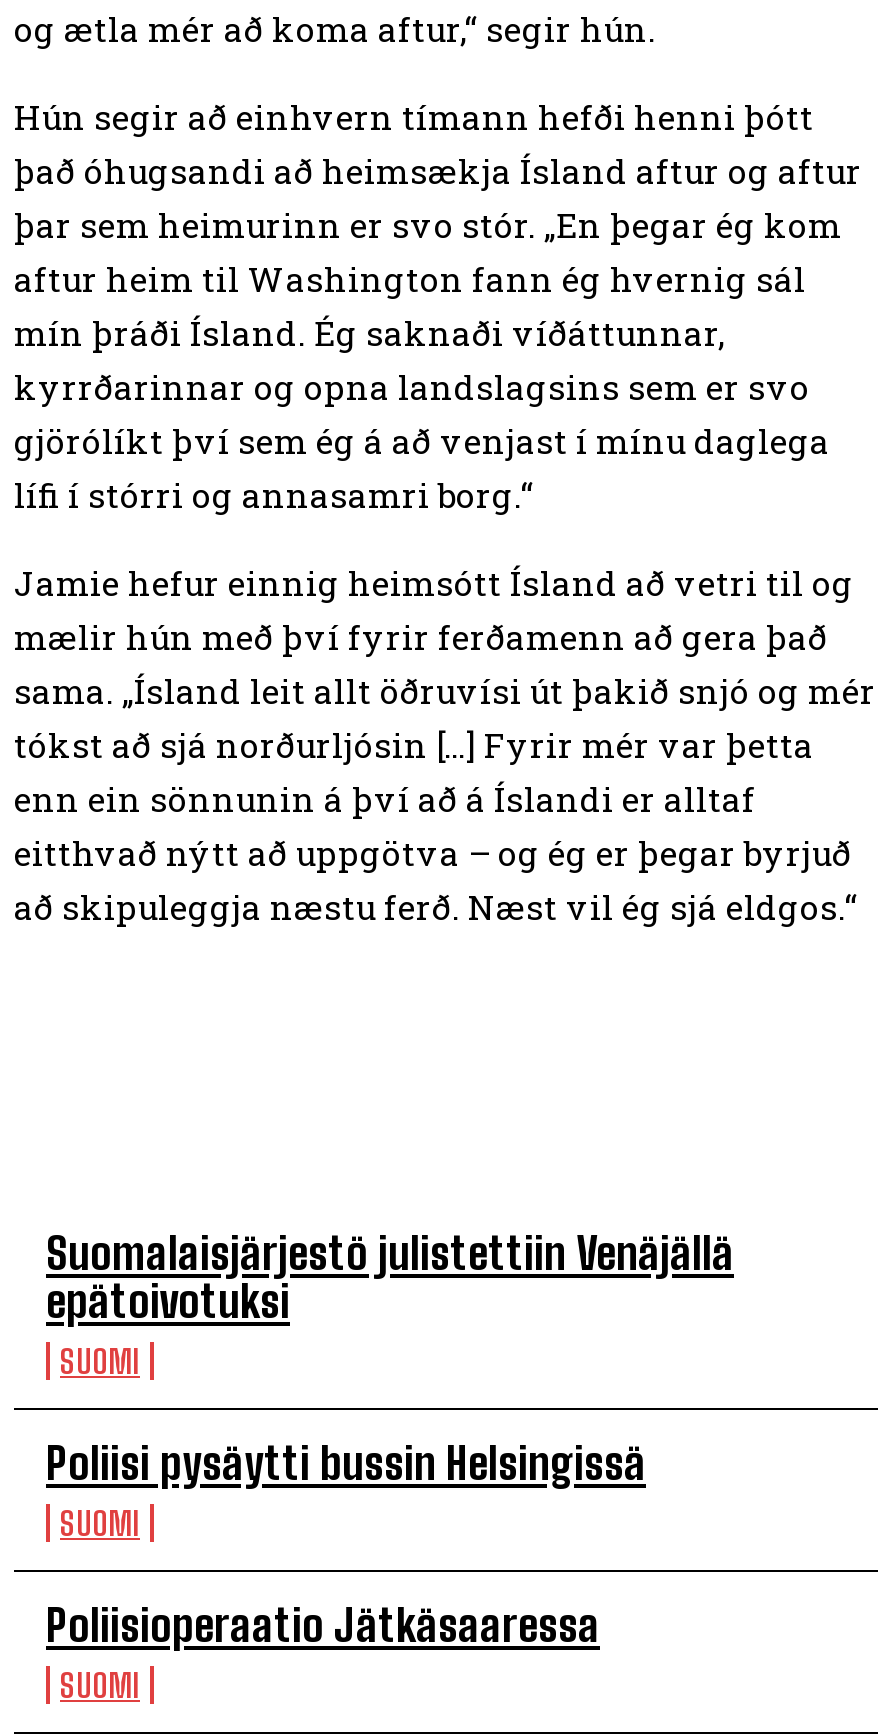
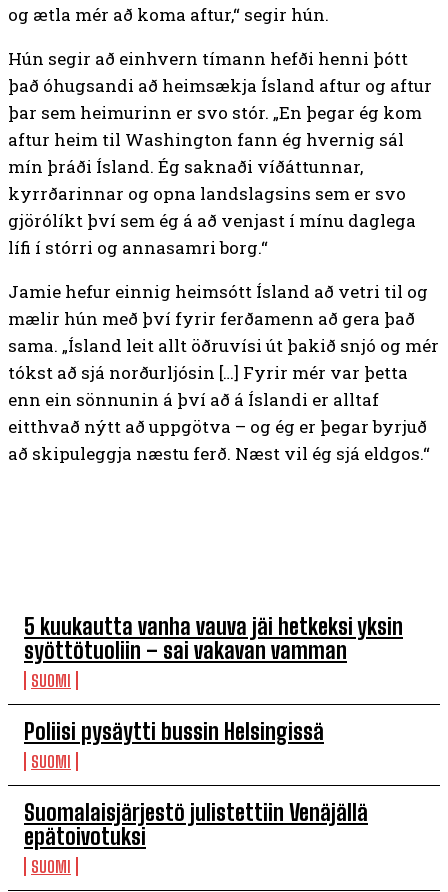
+ 5 kuukautta vanha vauva jäi hetkeksi yksin
+ syöttötuoliin – sai vakavan vamman

moved down: Suomalaisjärjestö julistettiin Venäjällä | epätoivotuksi

- Poliisioperaatio Jätkäsaaressa
